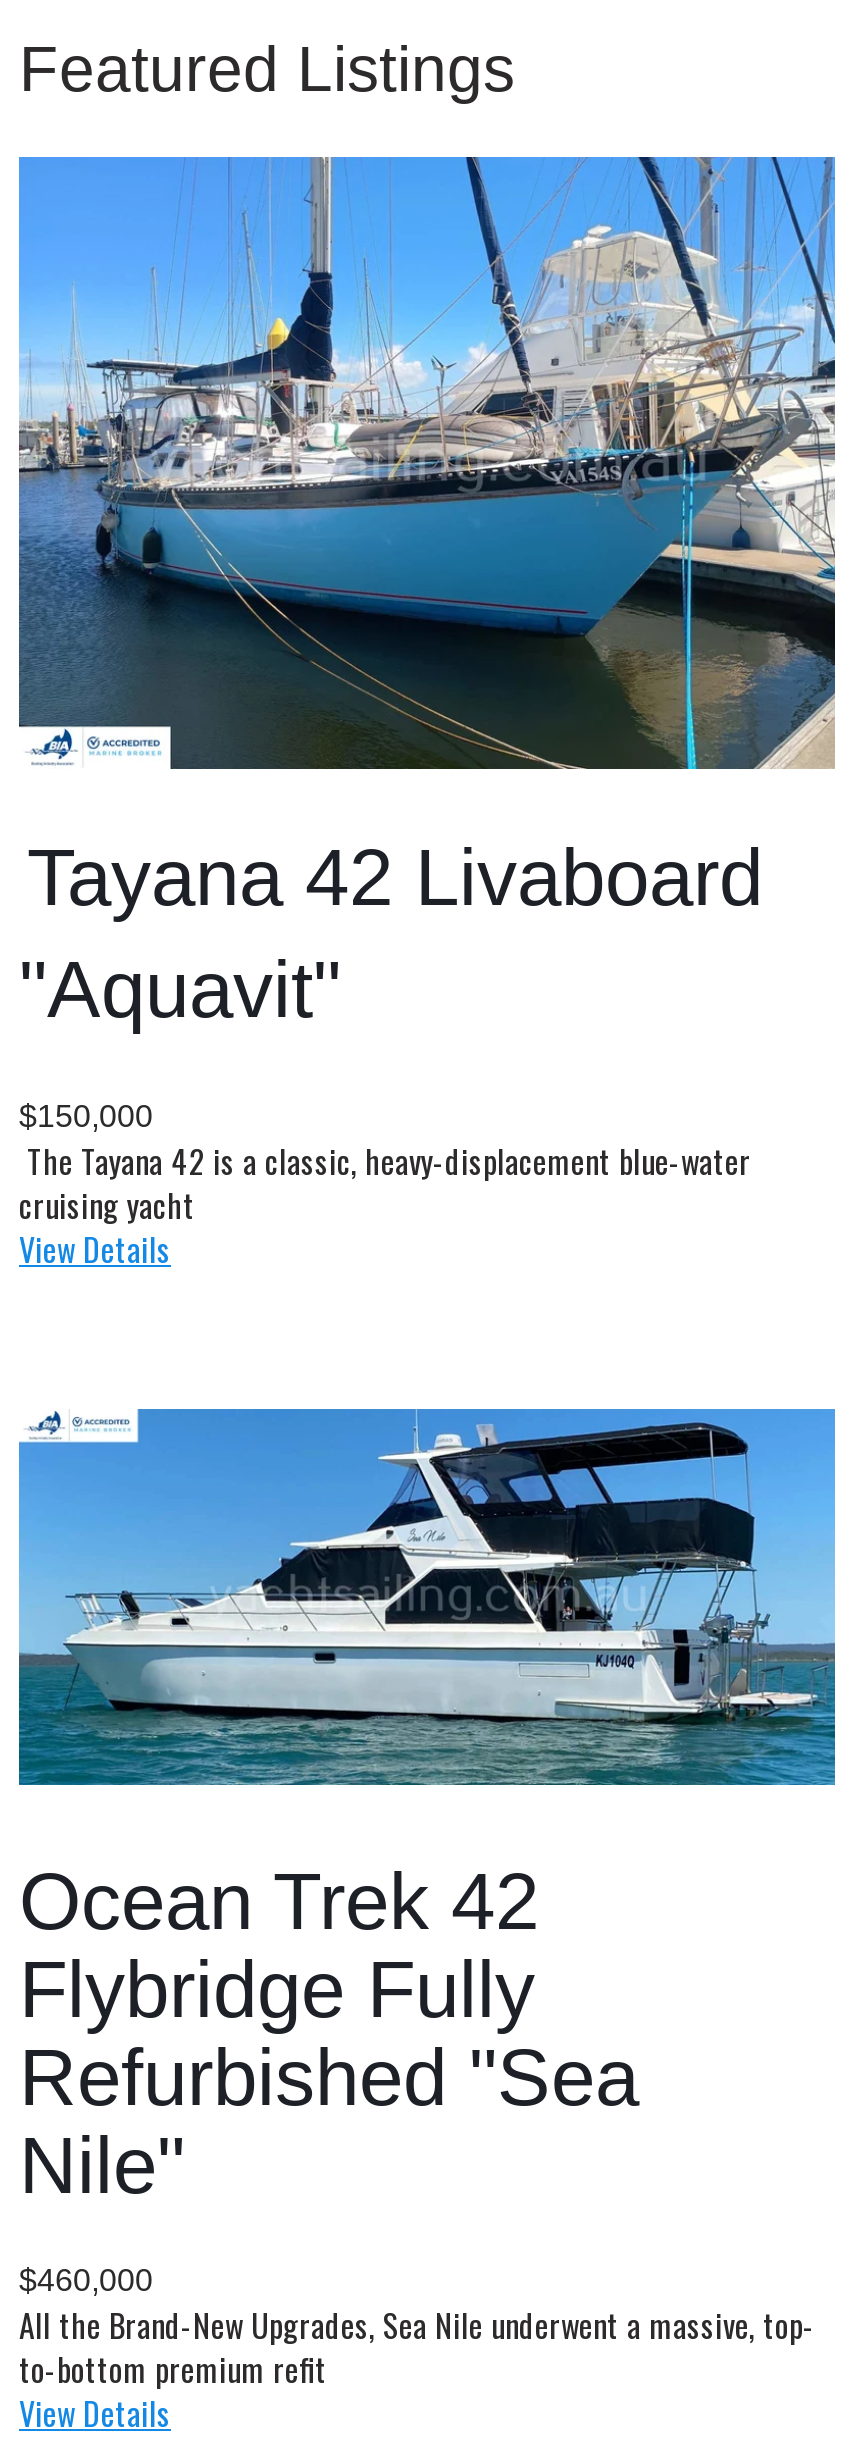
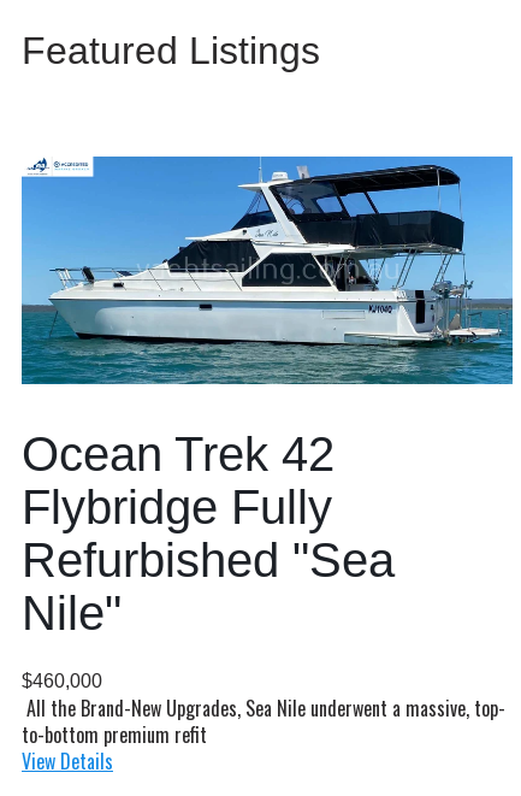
- [image]
- Tayana 42 Livaboard
- "Aquavit"
- $150,000
- The Tayana 42 is a classic, heavy-displacement blue-water
- cruising yacht
- View Details
